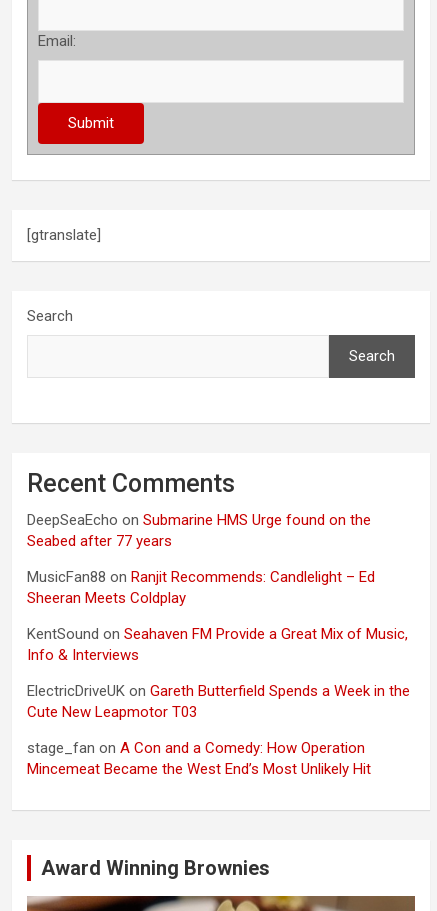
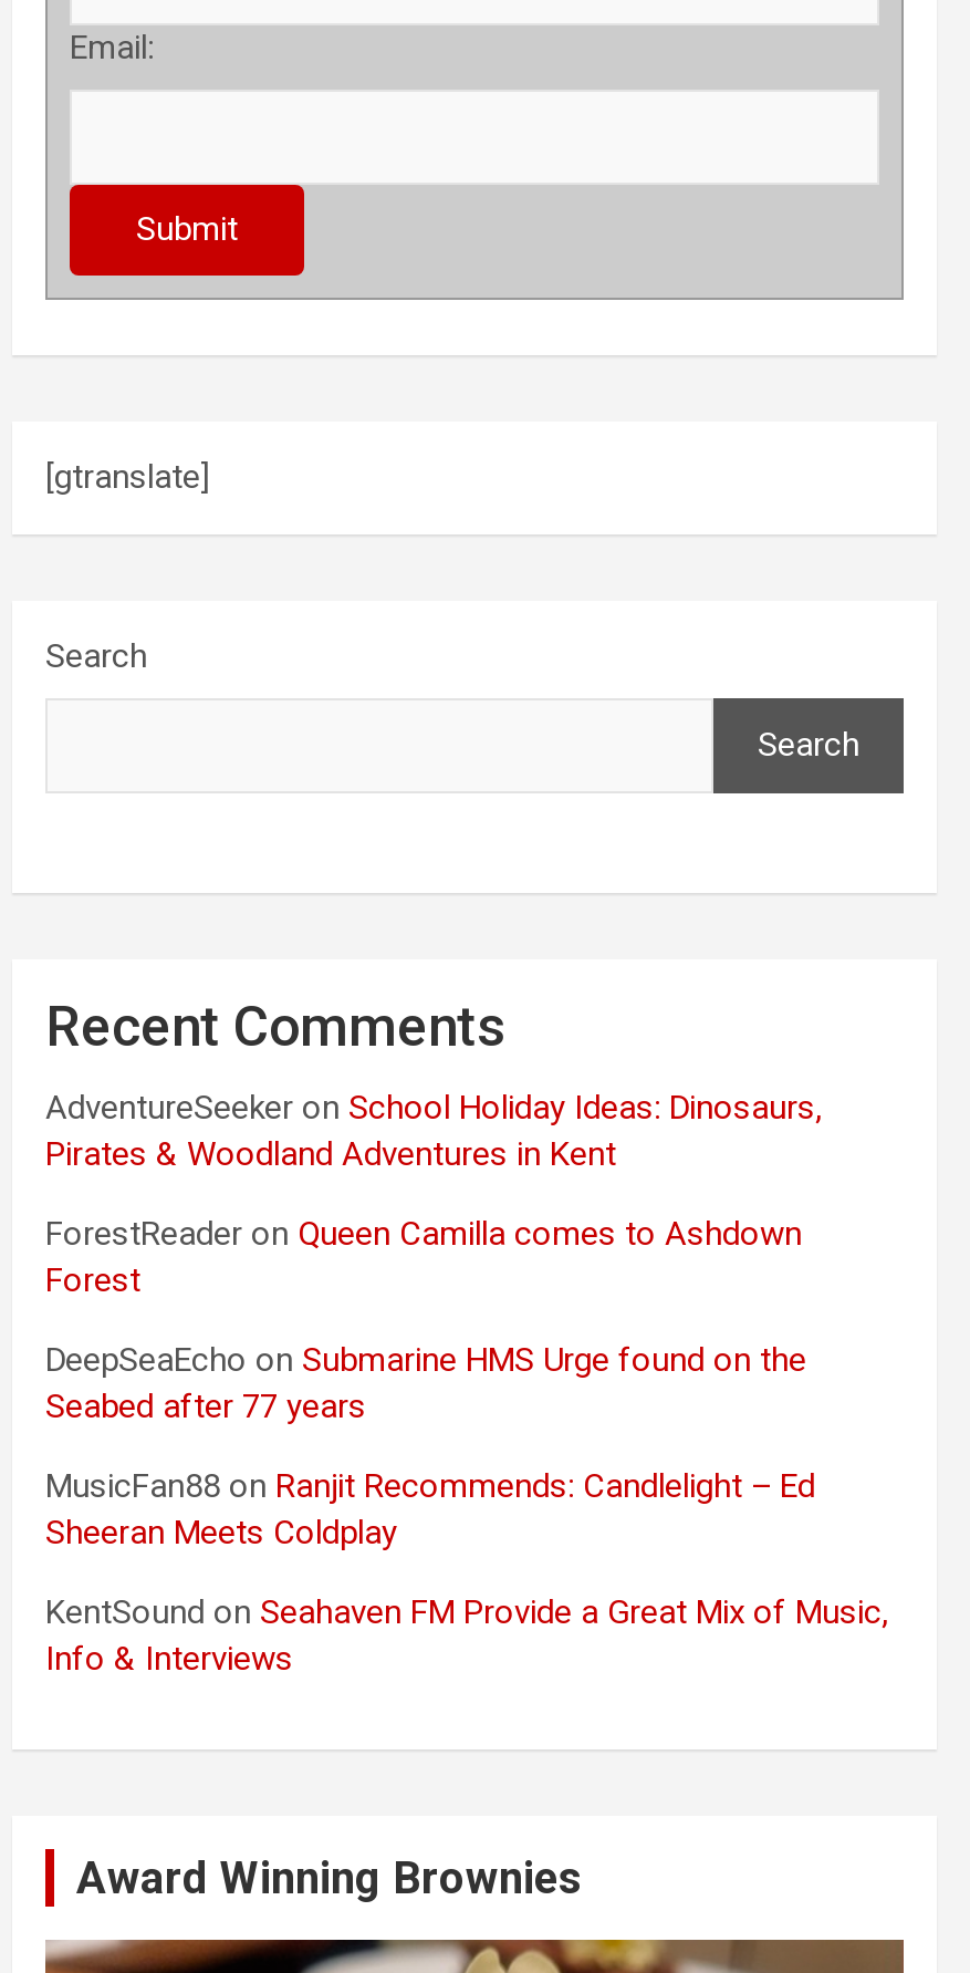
+ AdventureSeeker on School Holiday Ideas: Dinosaurs,
+ Pirates & Woodland Adventures in Kent
+ ForestReader on Queen Camilla comes to Ashdown
+ Forest

moved down: DeepSeaEcho on Submarine HMS Urge found on the | Seabed after 77 years | MusicFan88 on Ranjit Recommends: Candlelight – Ed | Sheeran Meets Coldplay | KentSound on Seahaven FM Provide a Great Mix of Music, | Info & Interviews

- ElectricDriveUK on Gareth Butterfield Spends a Week in the
- Cute New Leapmotor T03
- stage_fan on A Con and a Comedy: How Operation
- Mincemeat Became the West End’s Most Unlikely Hit
